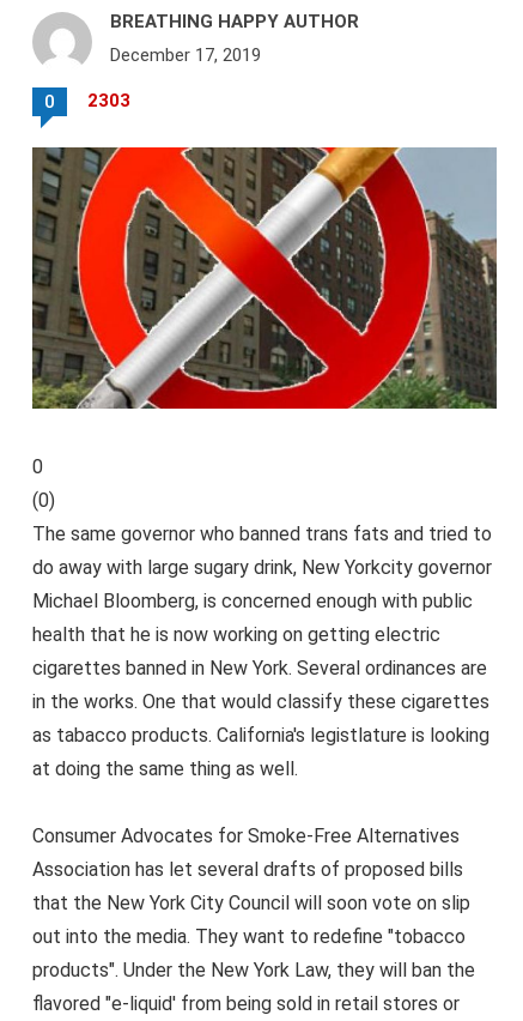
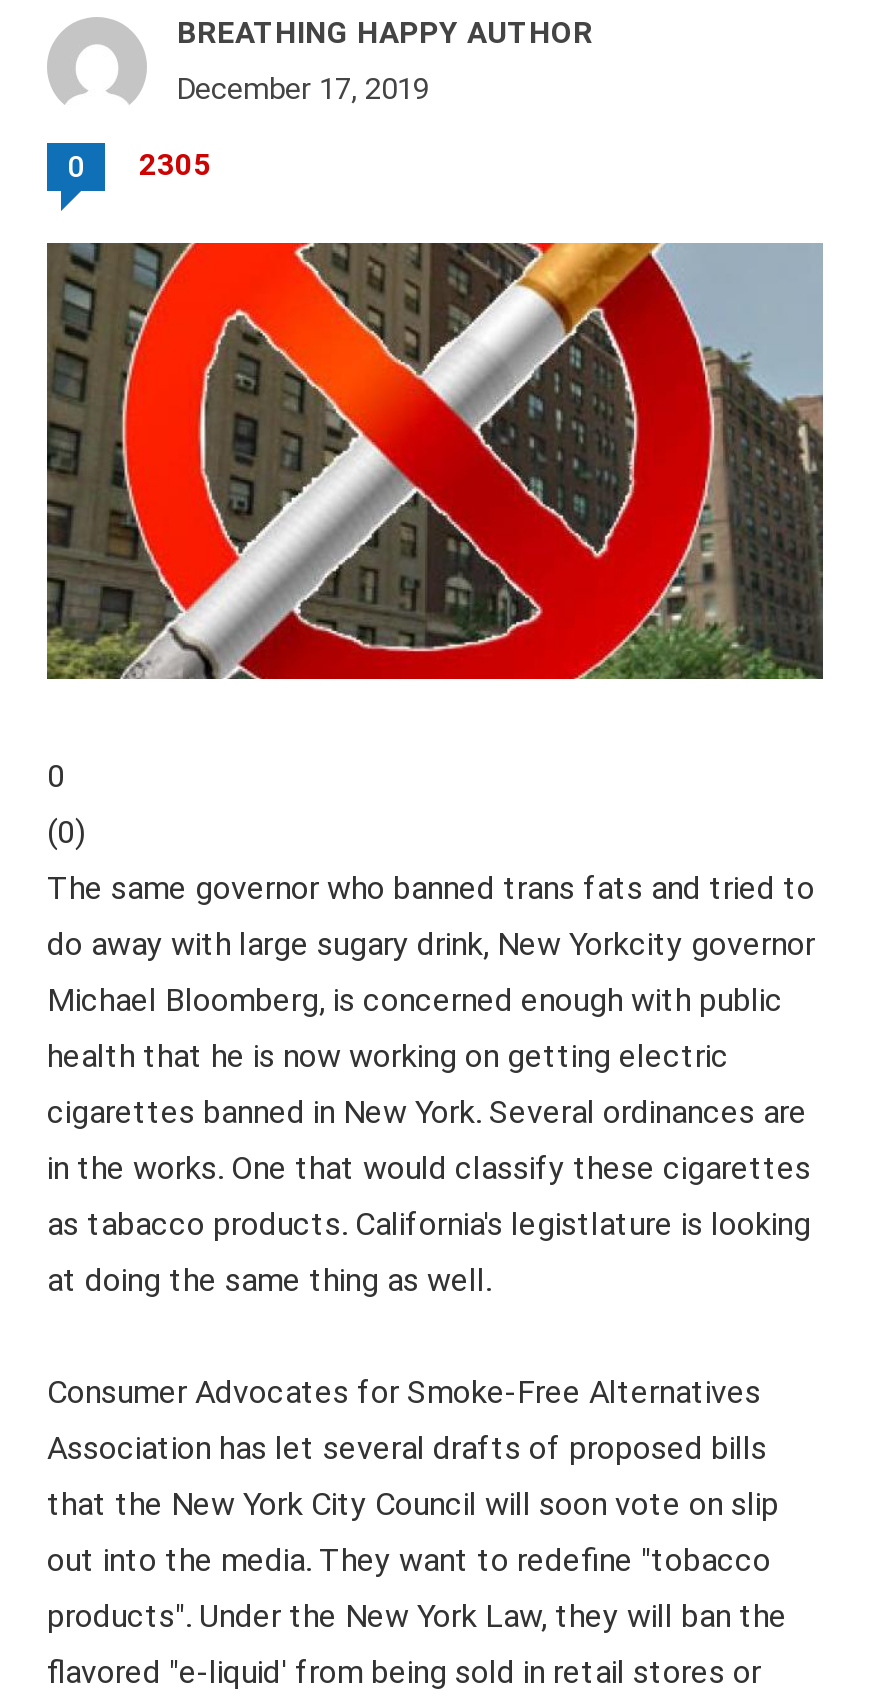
- 0 2303
+ 0 2305
